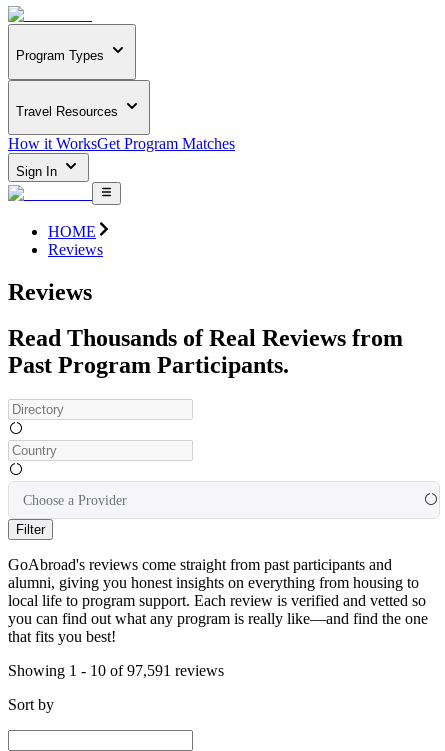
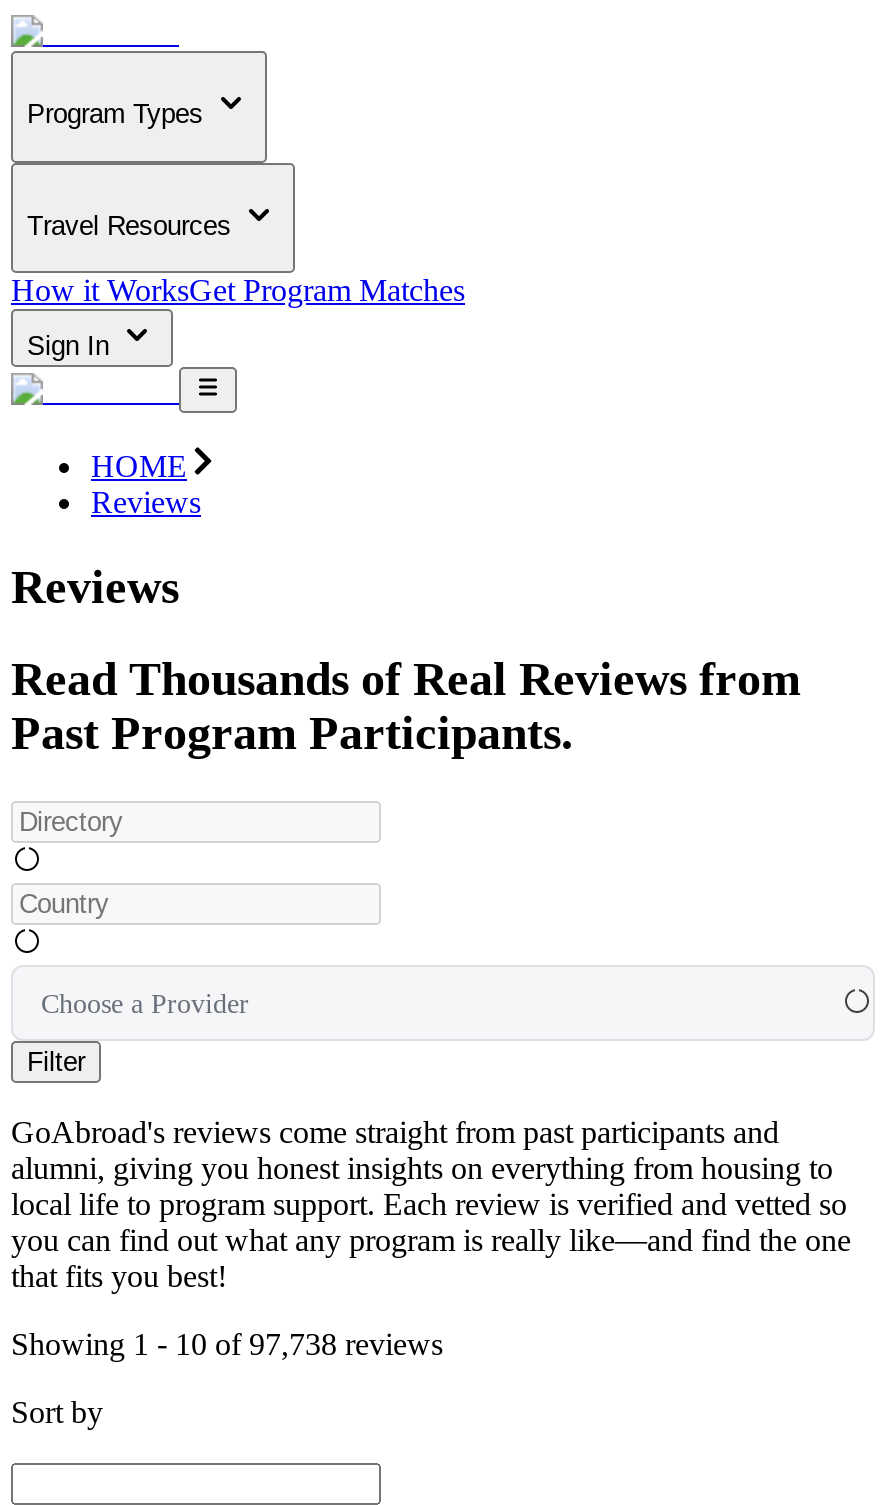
- Showing 1 - 10 of 97,591 reviews
+ Showing 1 - 10 of 97,738 reviews
